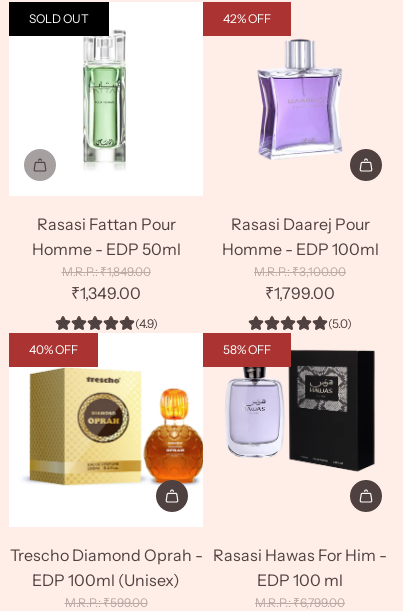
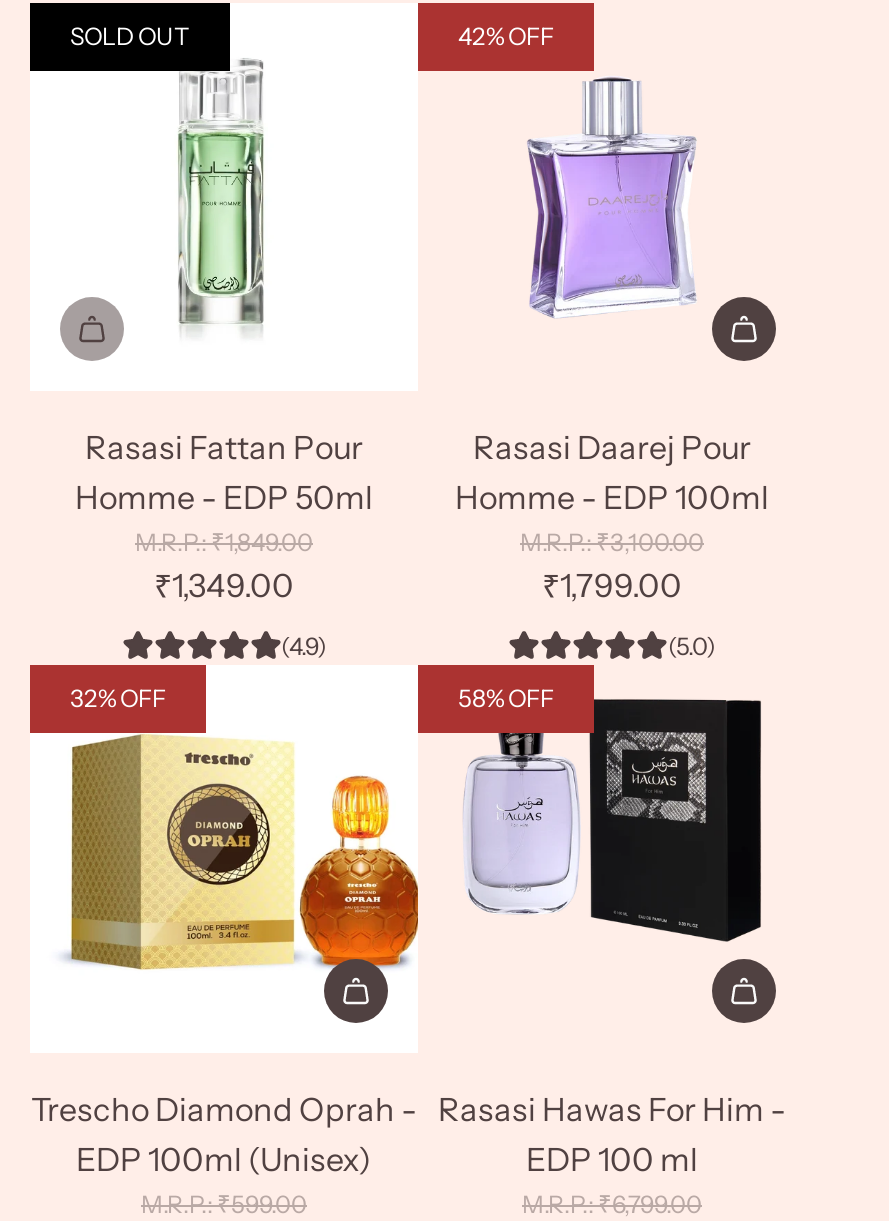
- 40% OFF
+ 32% OFF
